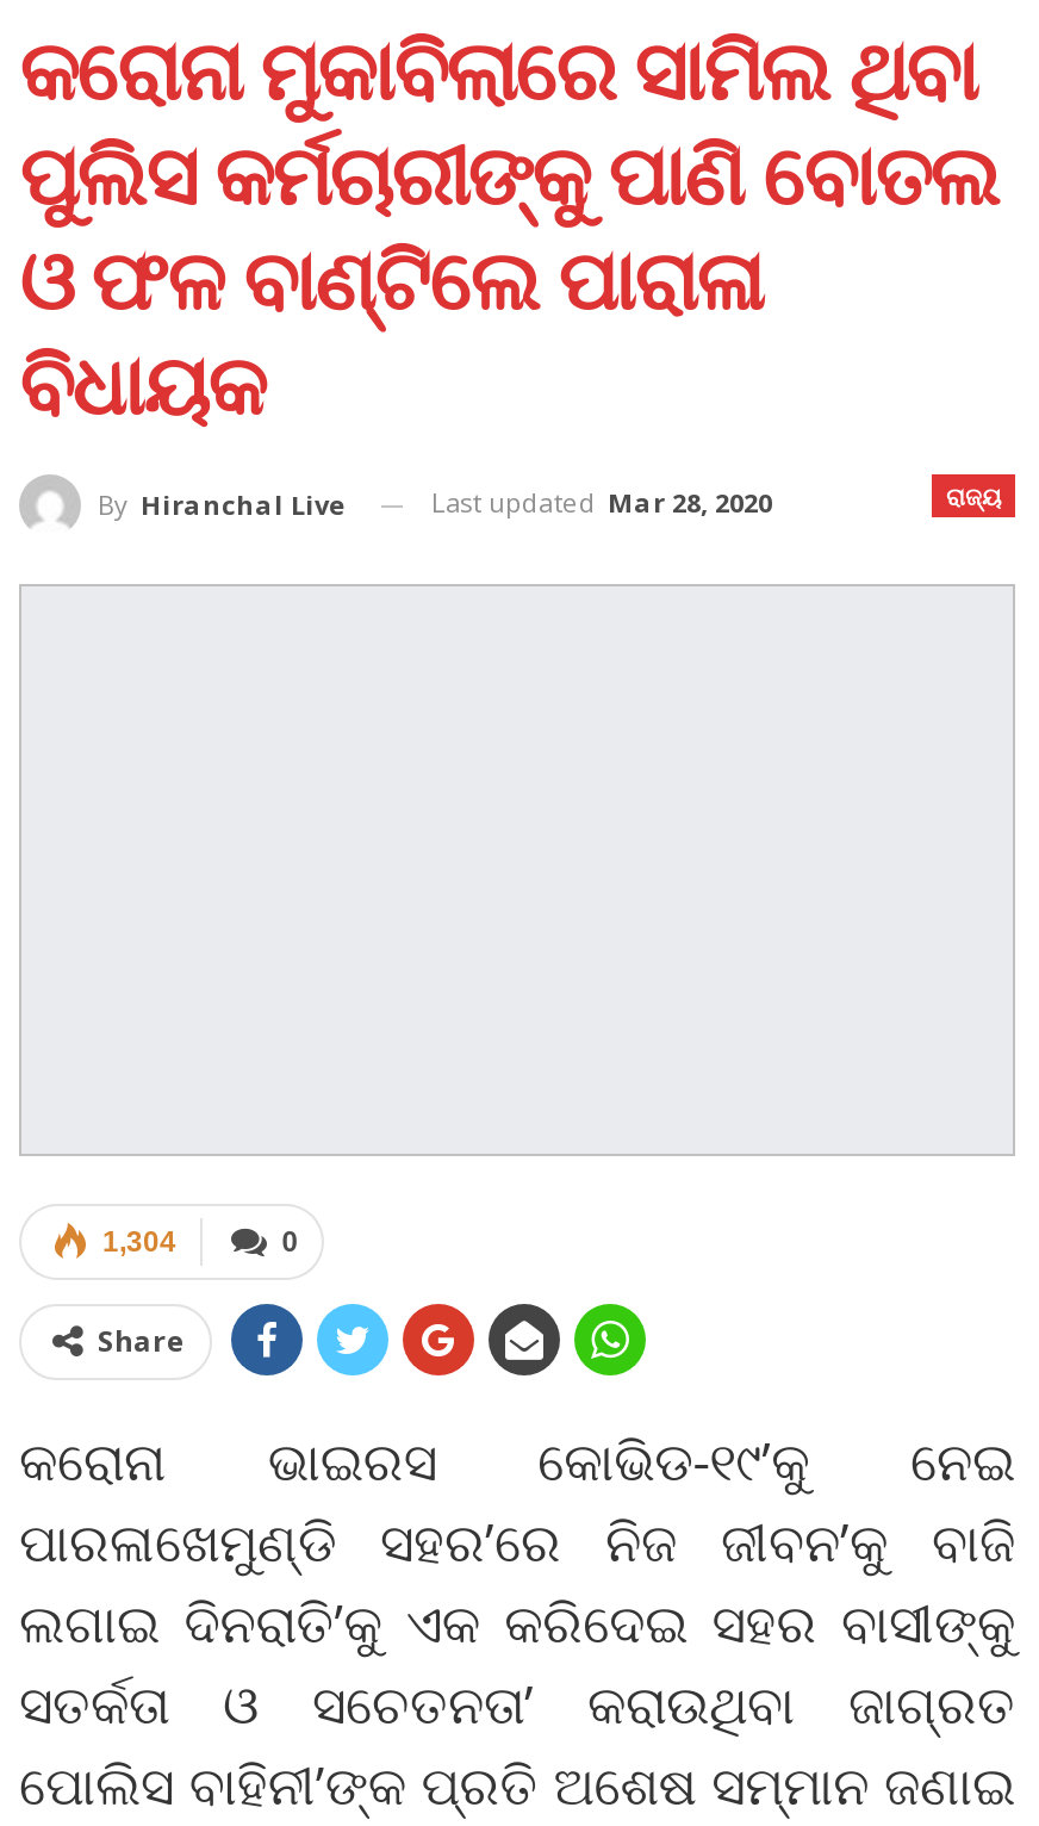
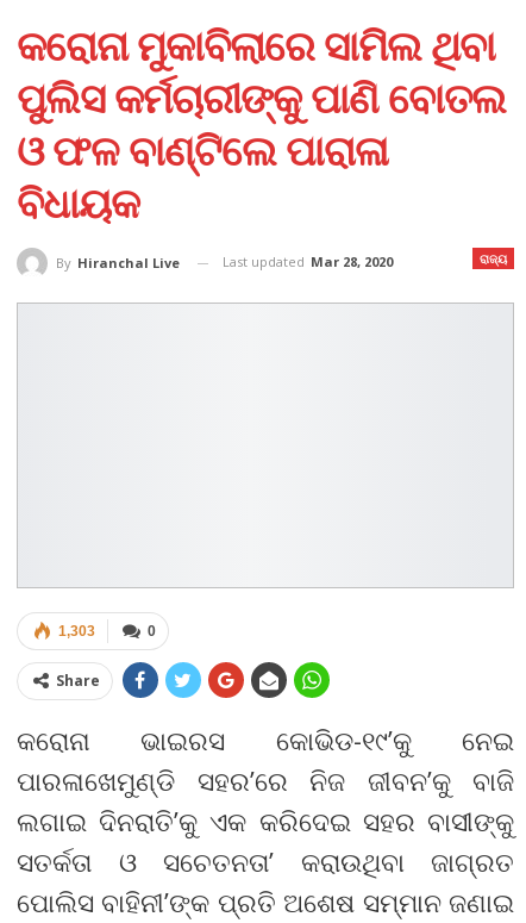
- 1,304
+ 1,303
